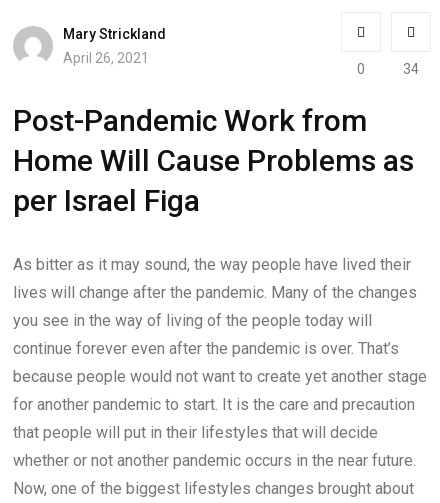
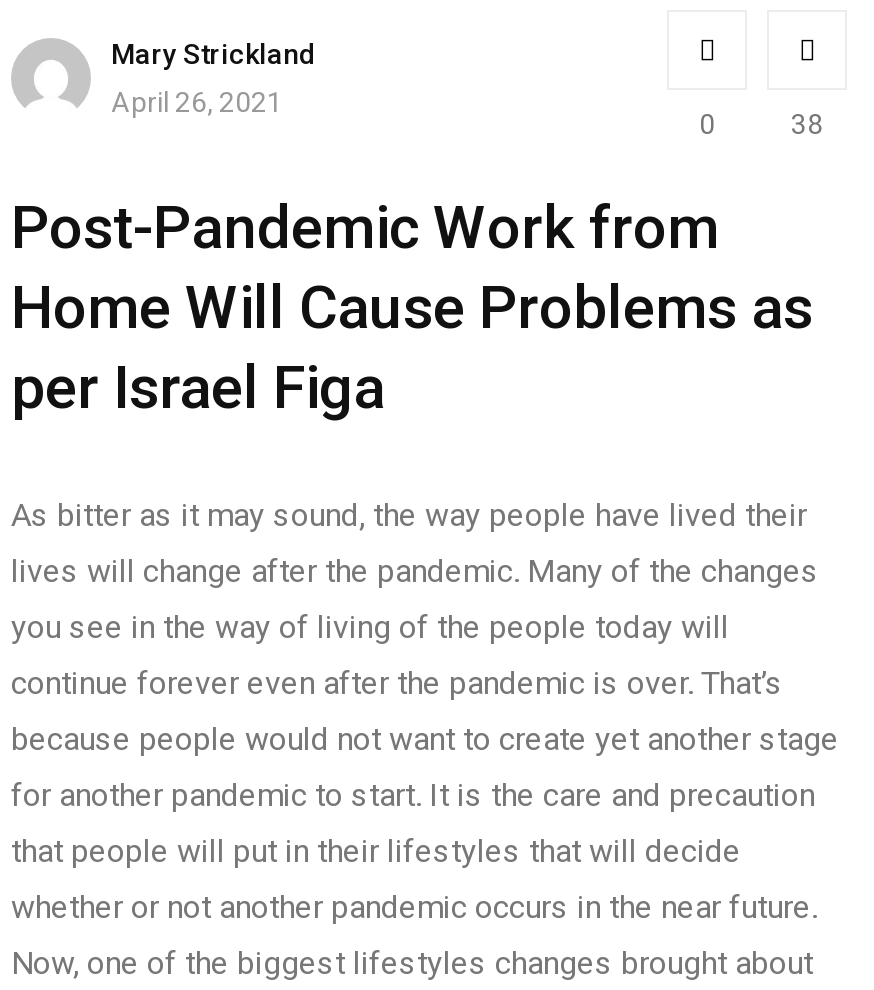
- 34
+ 38
